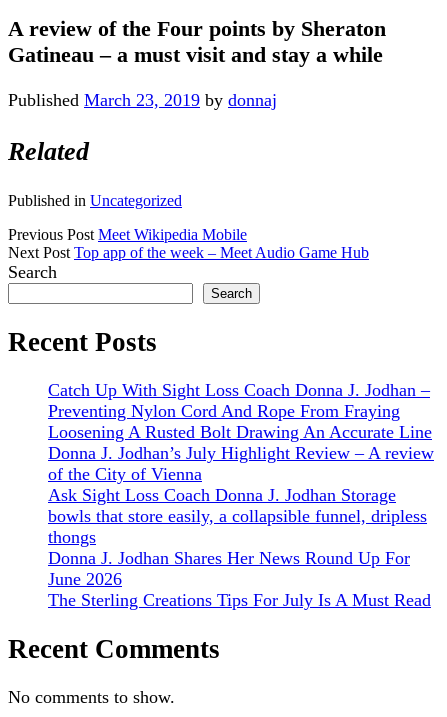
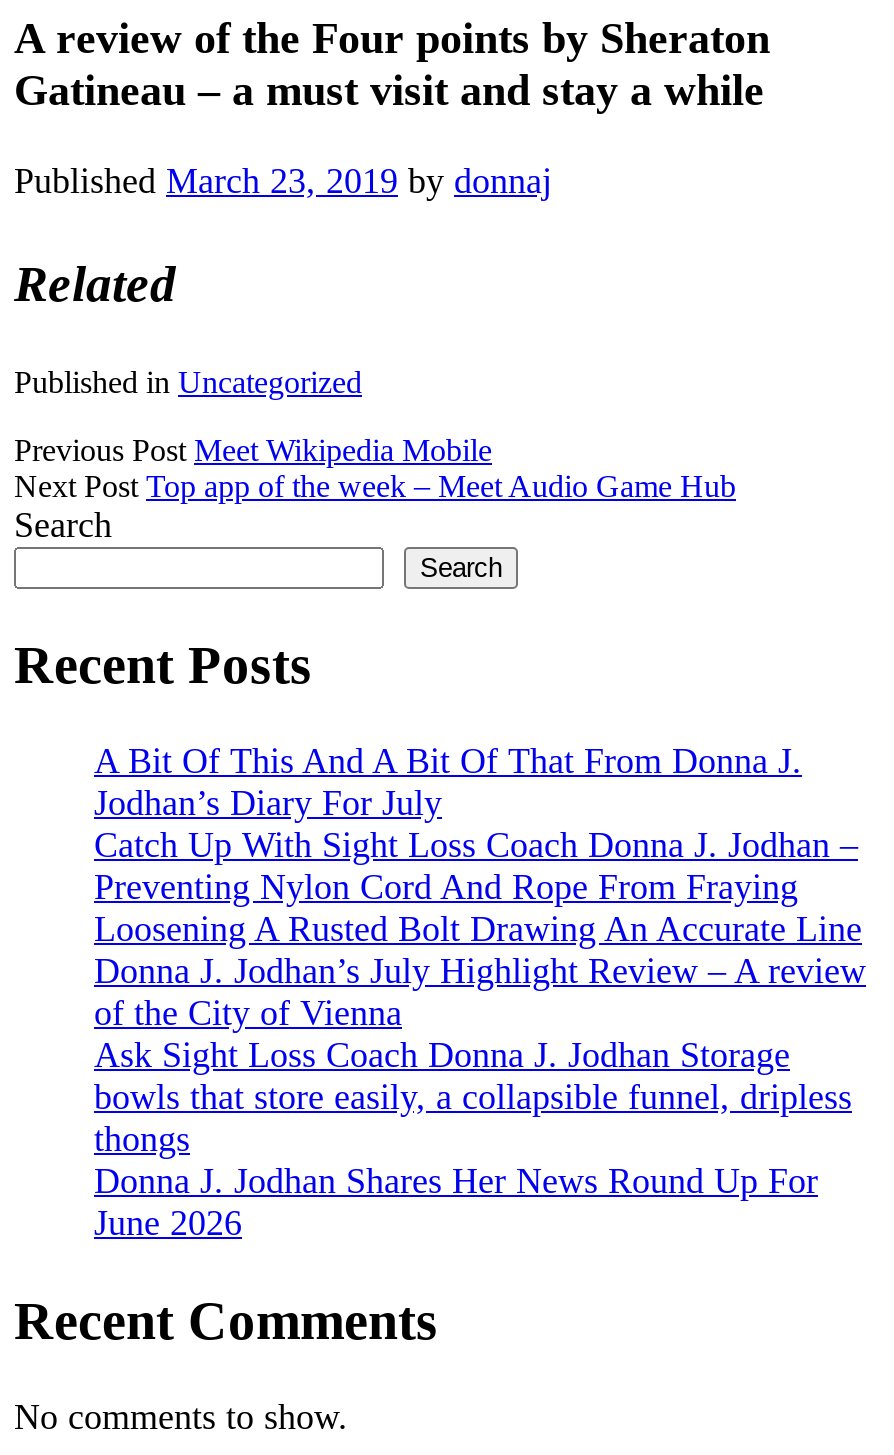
+ A Bit Of This And A Bit Of That From Donna J.
+ Jodhan’s Diary For July

moved down: Catch Up With Sight Loss Coach Donna J. Jodhan – | Preventing Nylon Cord And Rope From Fraying | Loosening A Rusted Bolt Drawing An Accurate Line | ... | Donna J. Jodhan Shares Her News Round Up For | June 2026

- The Sterling Creations Tips For July Is A Must Read
